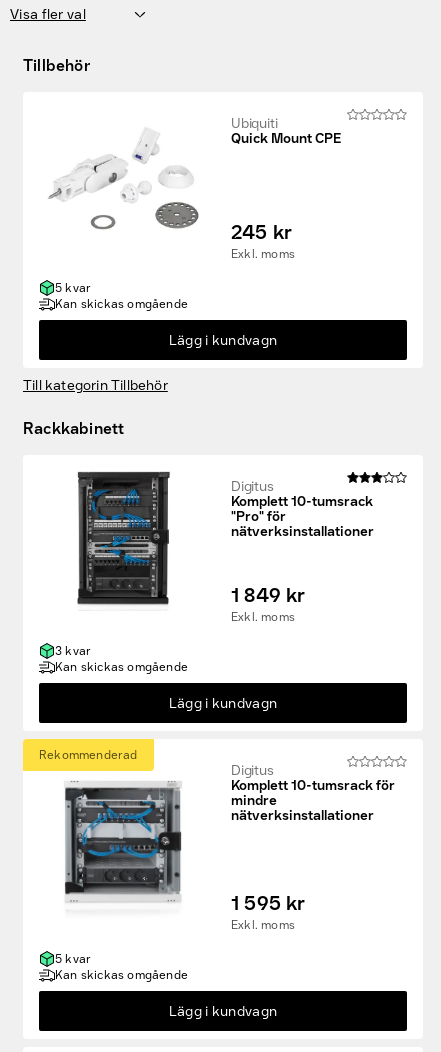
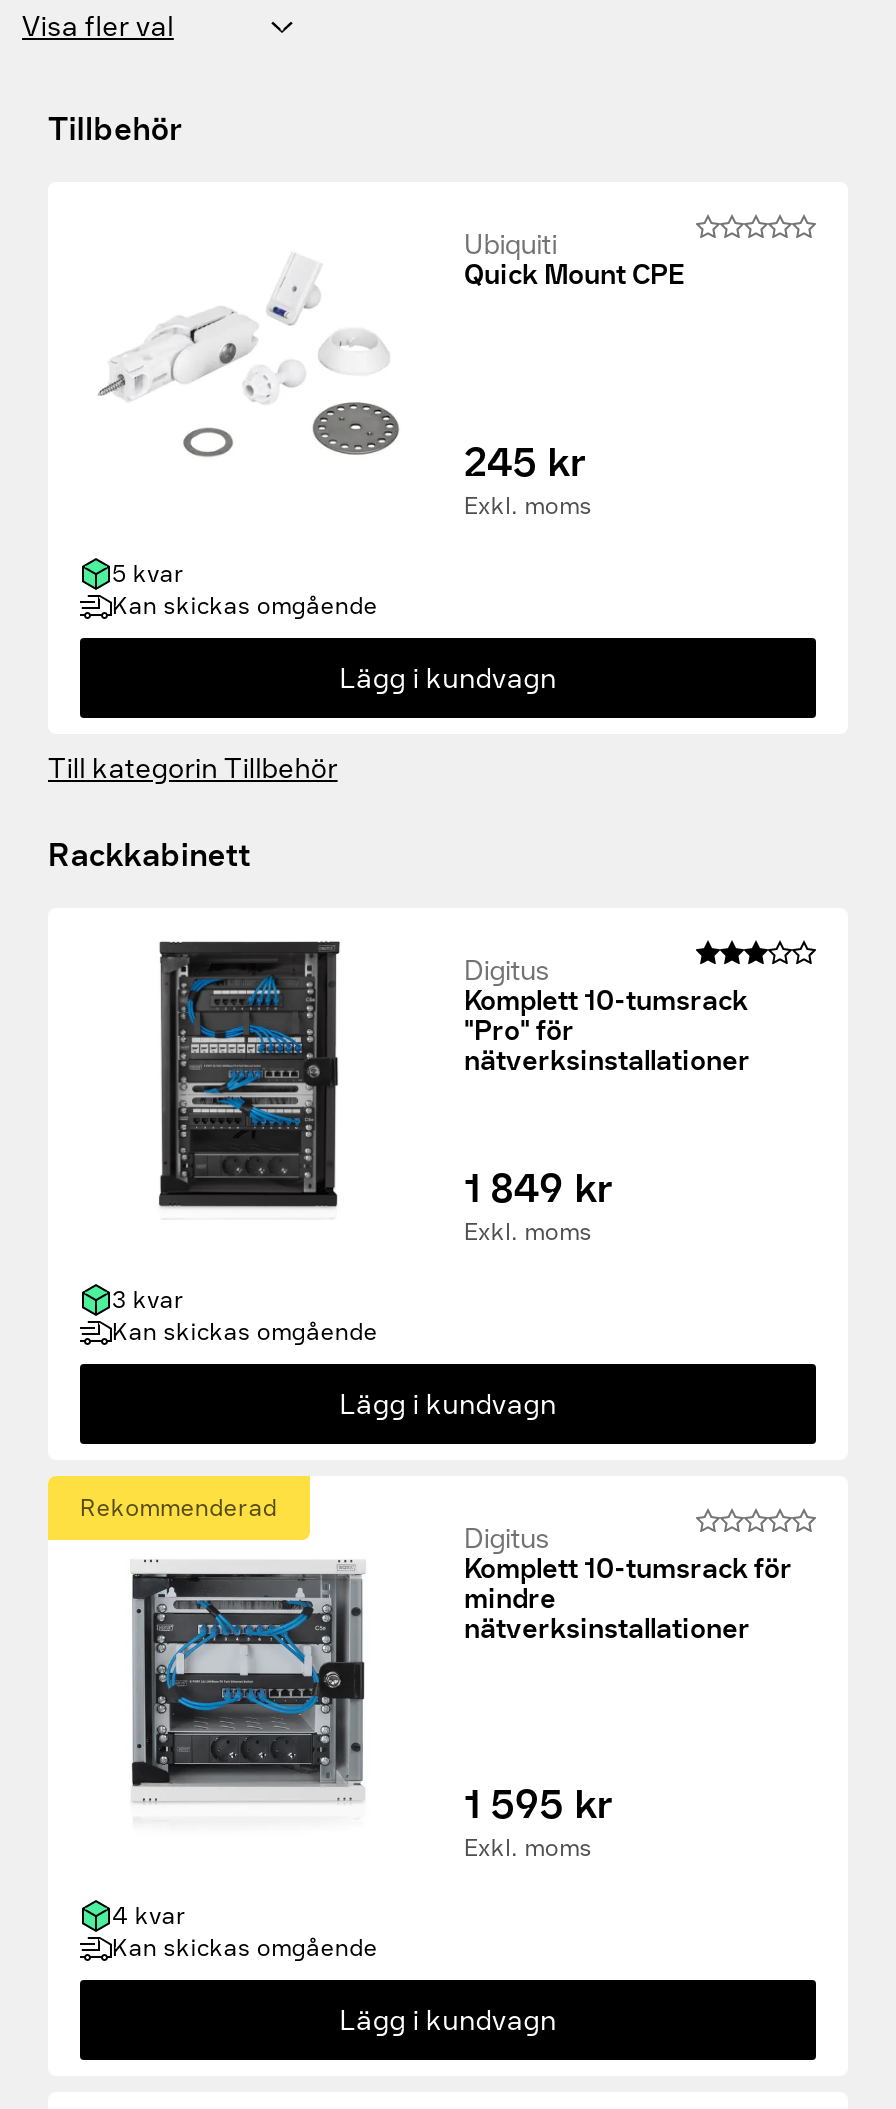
- 5 kvar
+ 4 kvar
